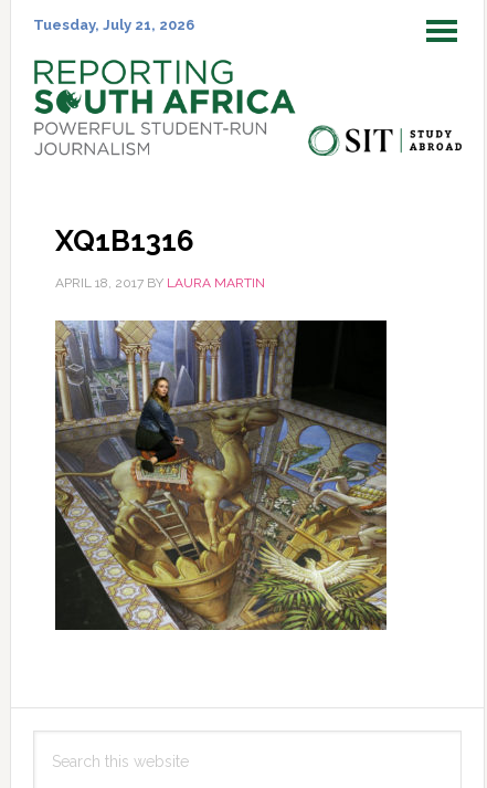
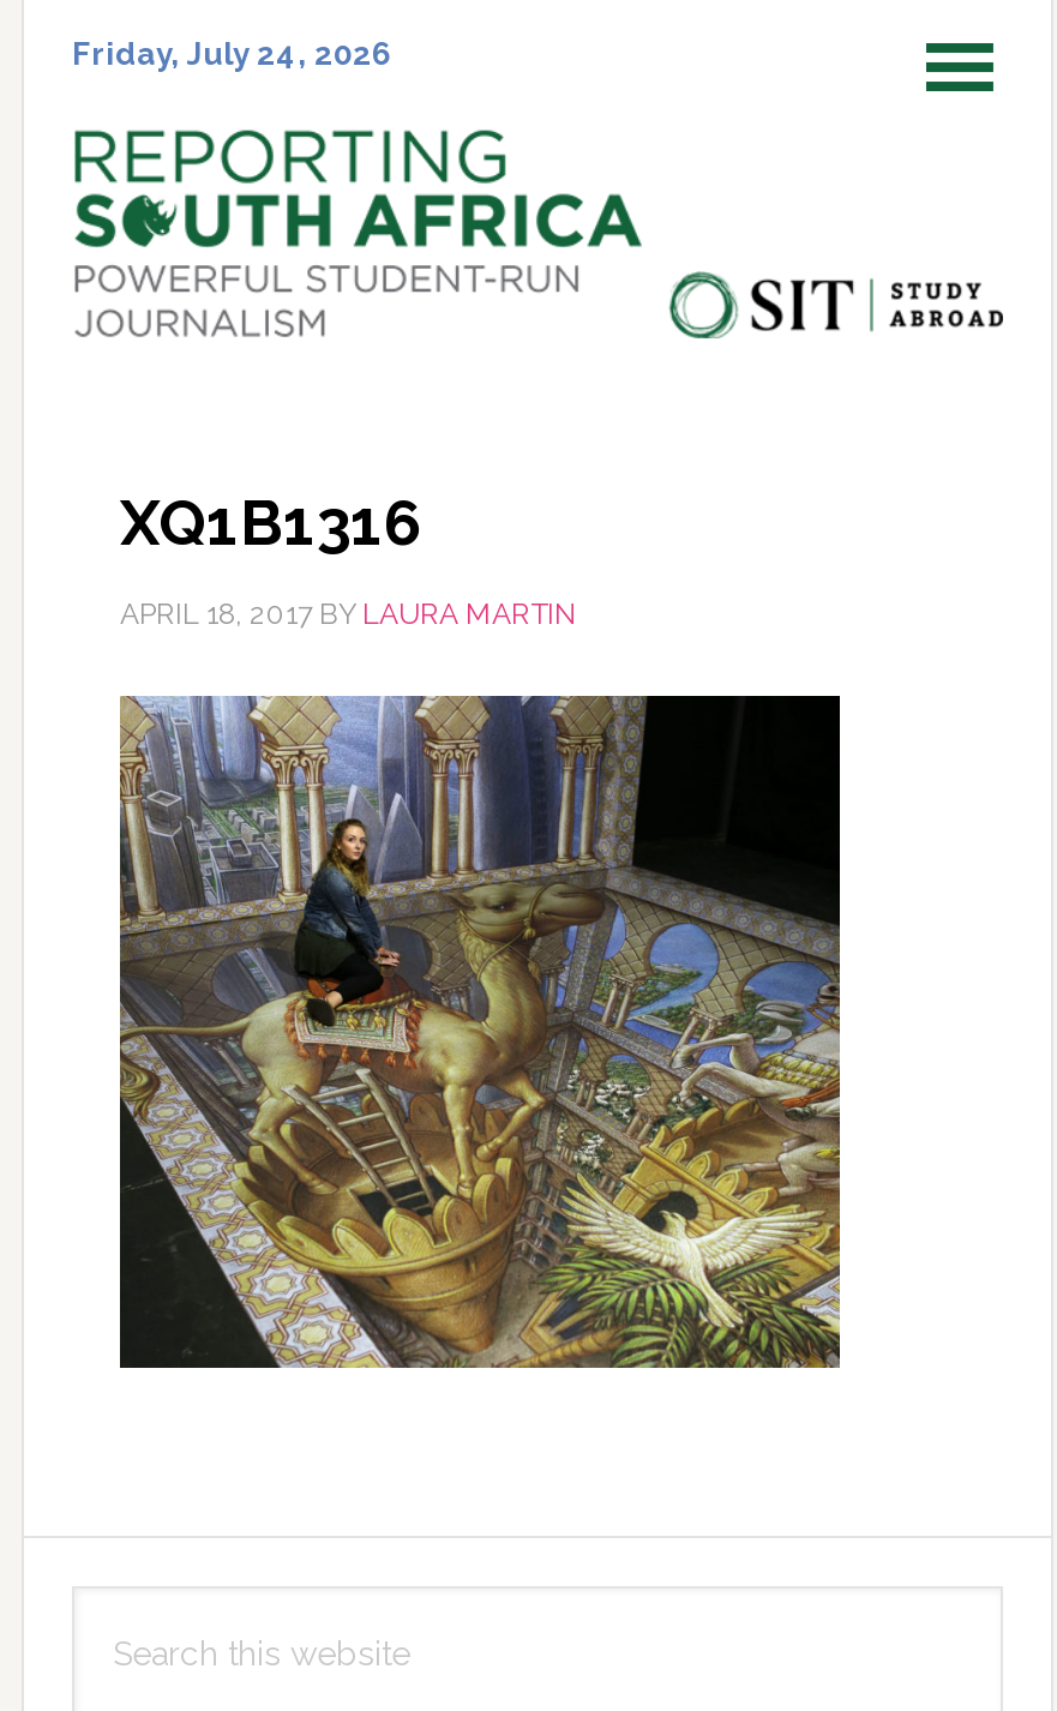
- Tuesday, July 21, 2026
+ Friday, July 24, 2026
